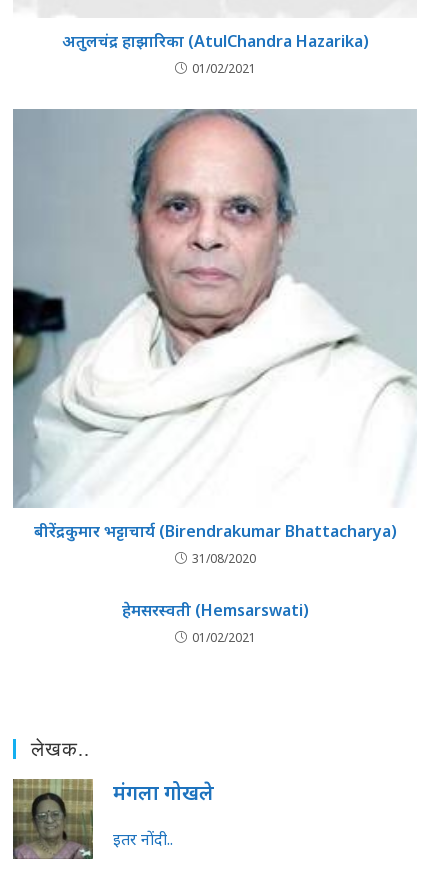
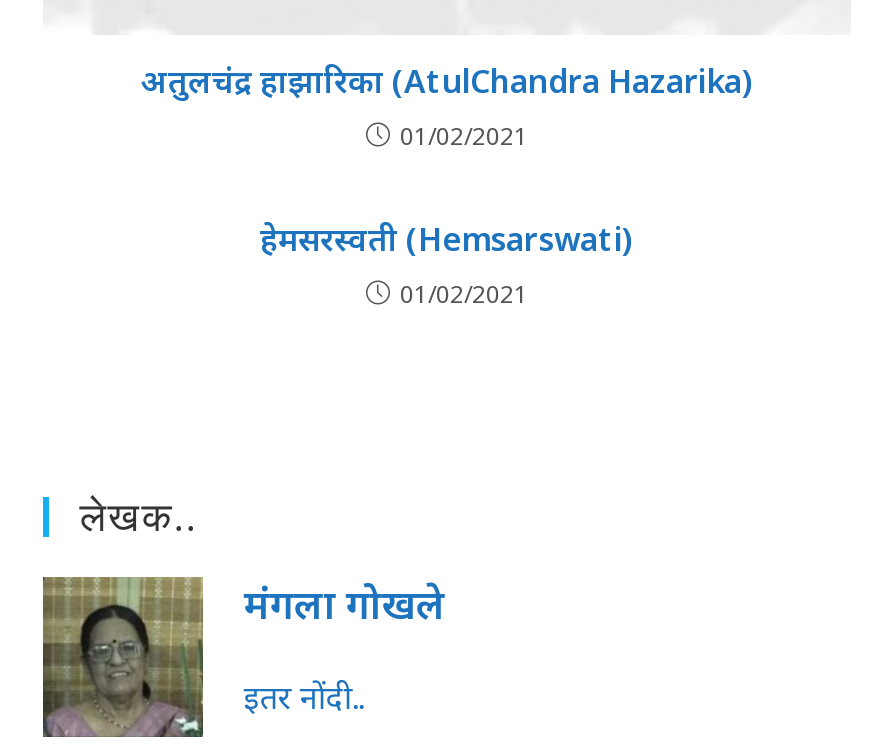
- [image]
- बीरेंद्रकुमार भट्टाचार्य (Birendrakumar Bhattacharya)
- 31/08/2020
